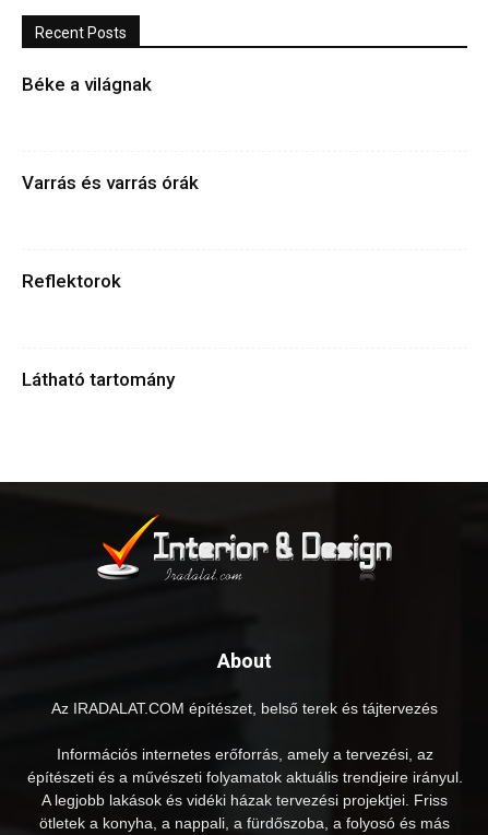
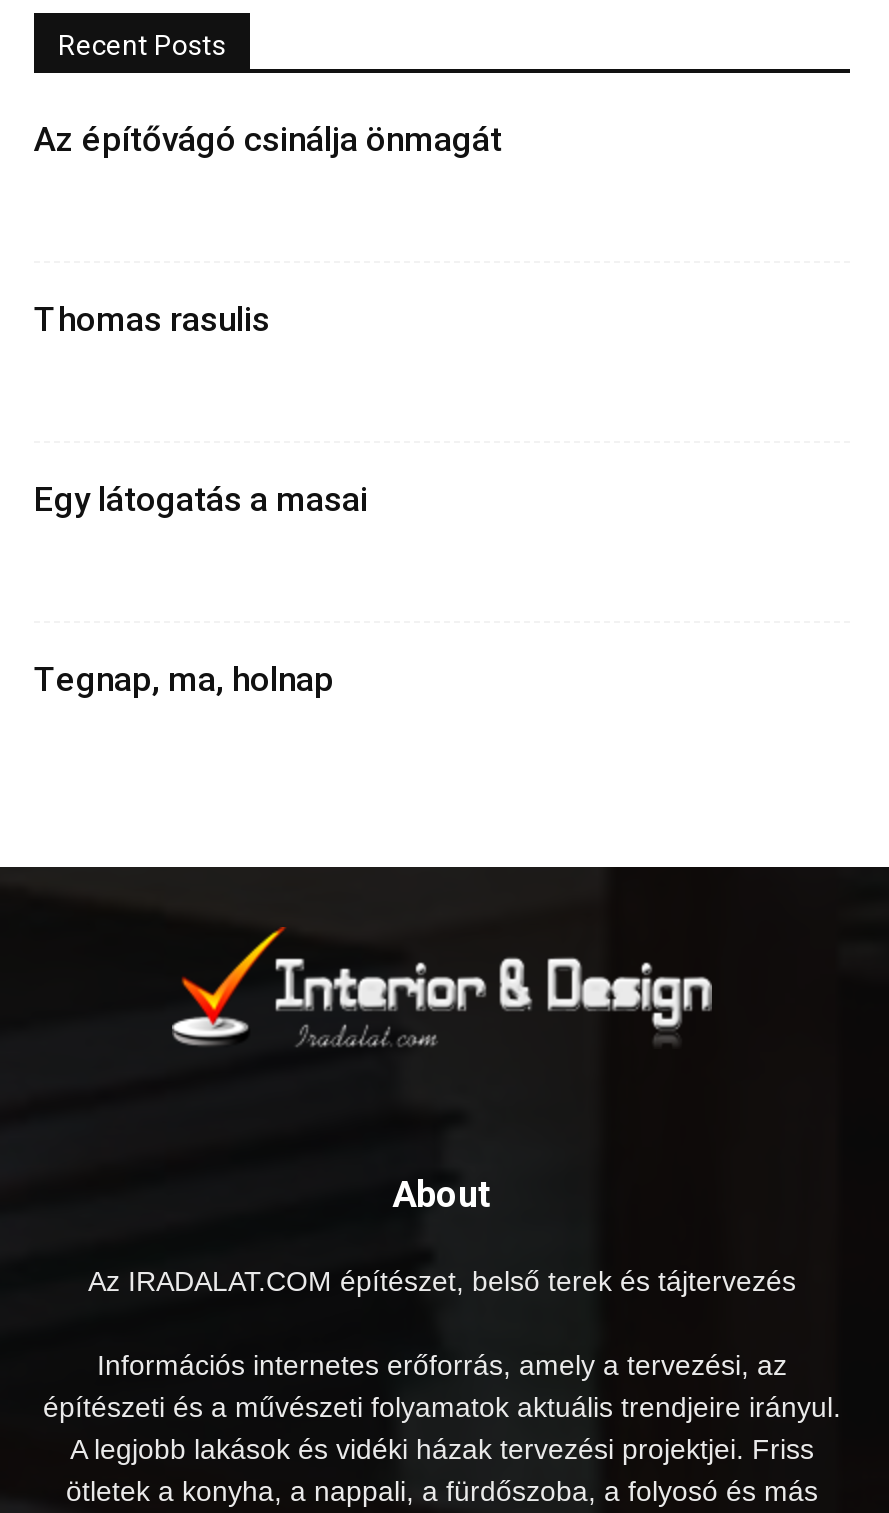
- Béke a világnak
+ Az építővágó csinálja önmagát

- Varrás és varrás órák
+ Thomas rasulis

- Reflektorok
+ Egy látogatás a masai

- Látható tartomány
+ Tegnap, ma, holnap
